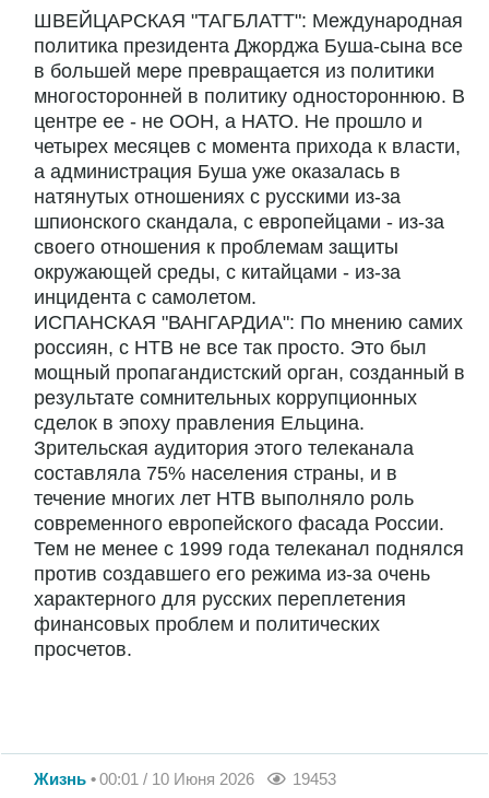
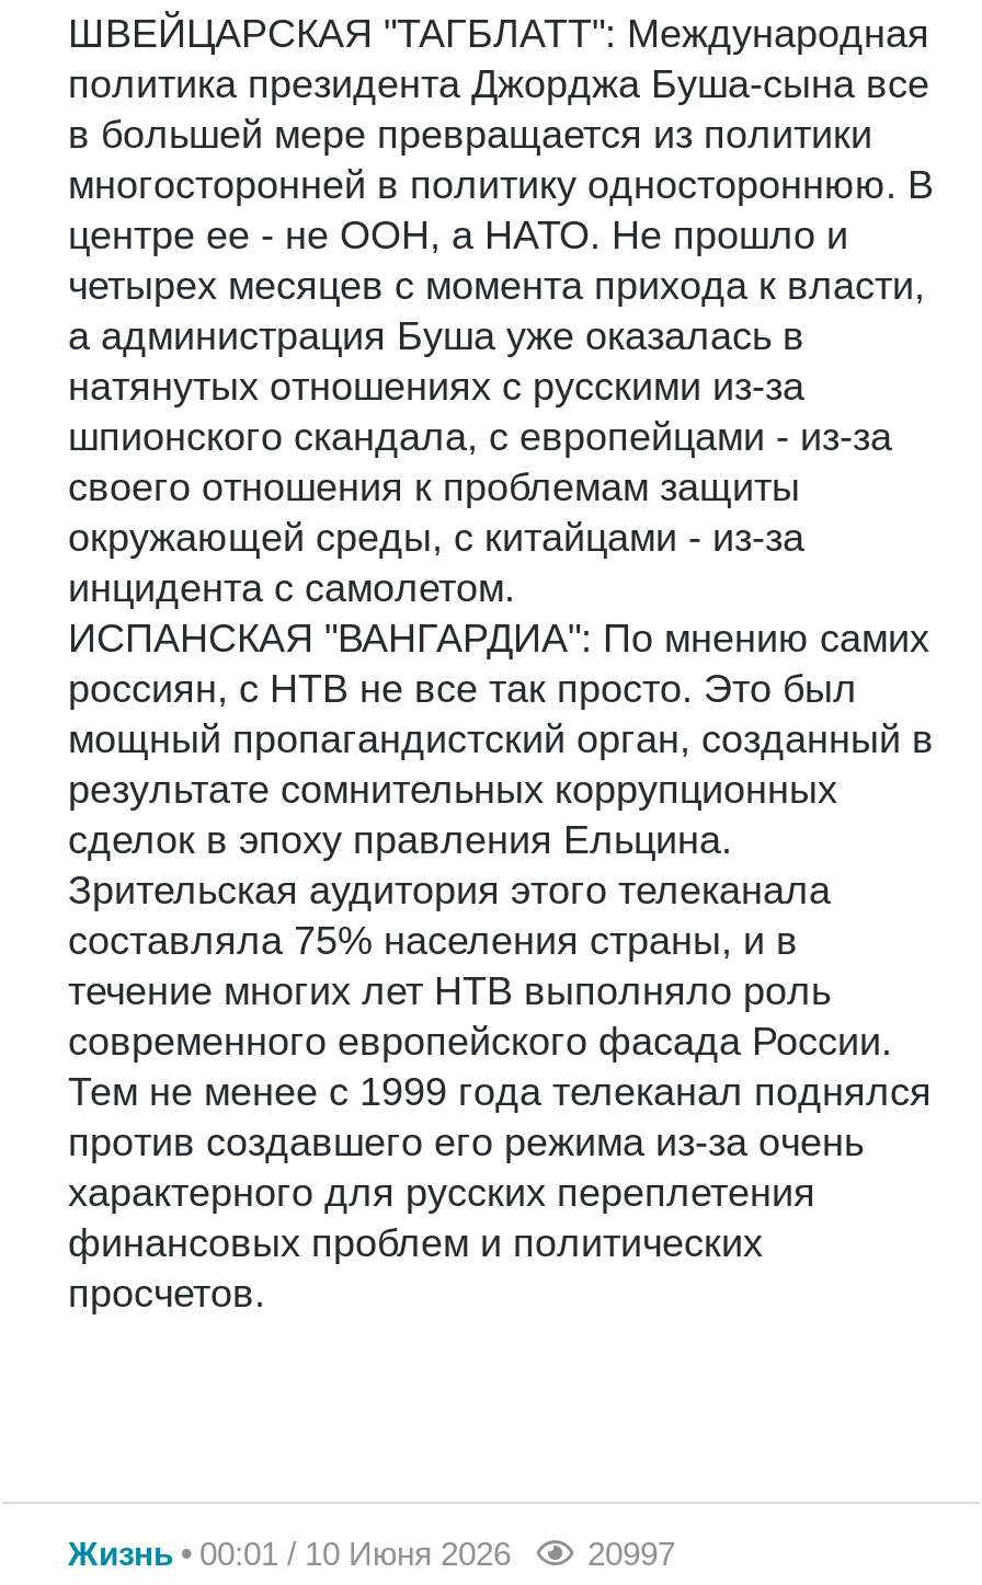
- 19453
+ 20997
